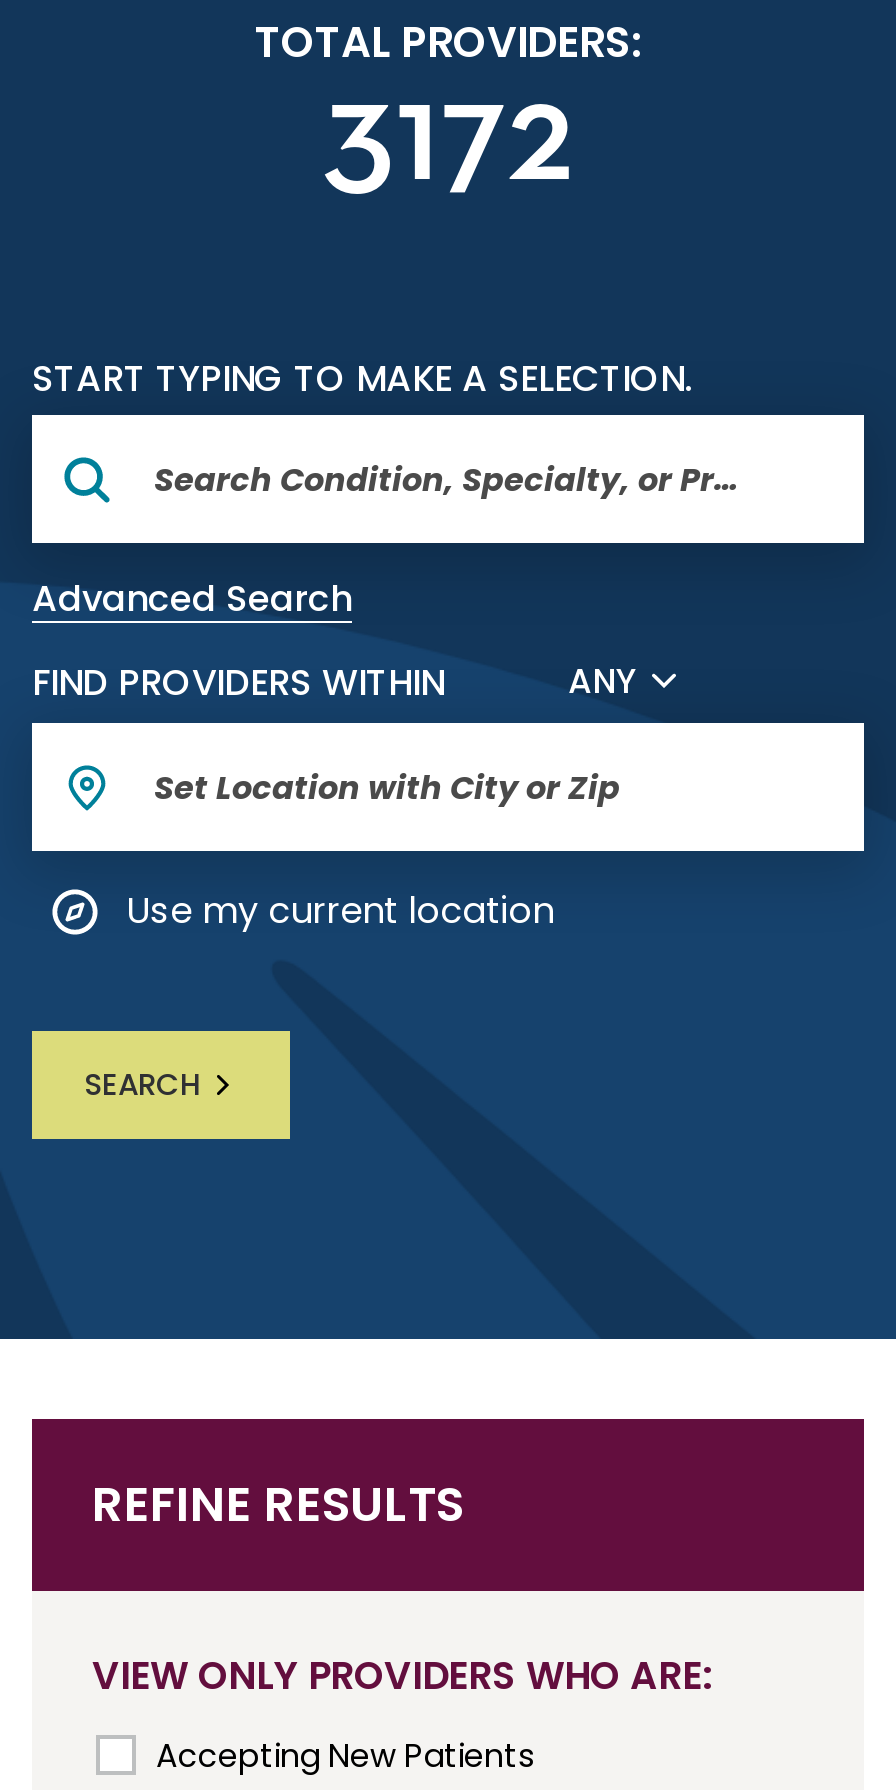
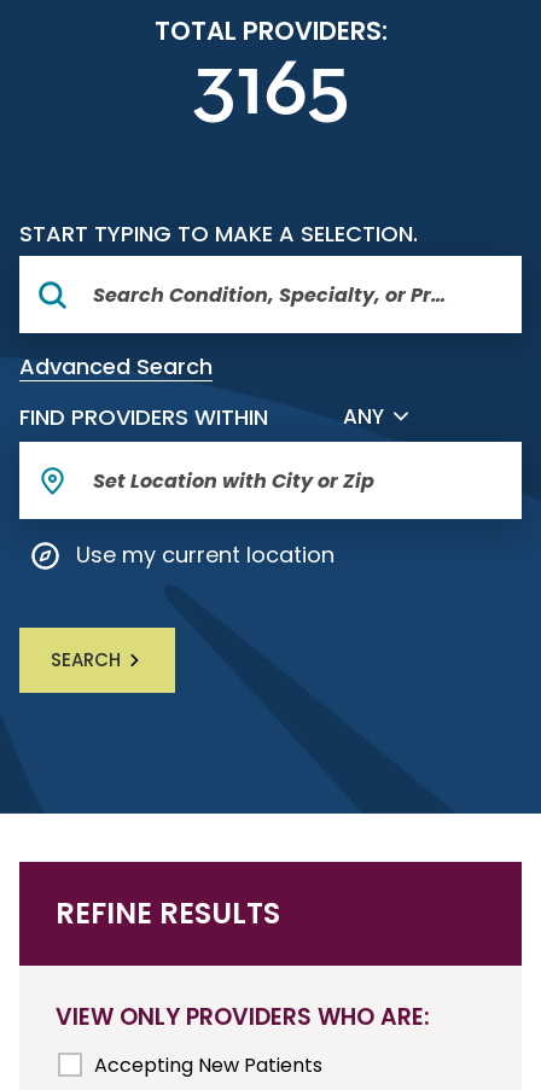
- 3172
+ 3165
